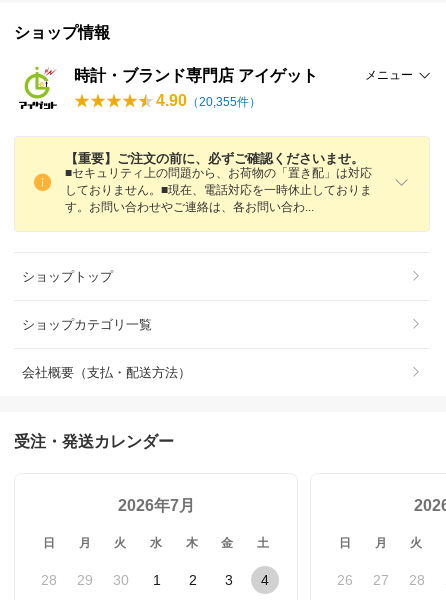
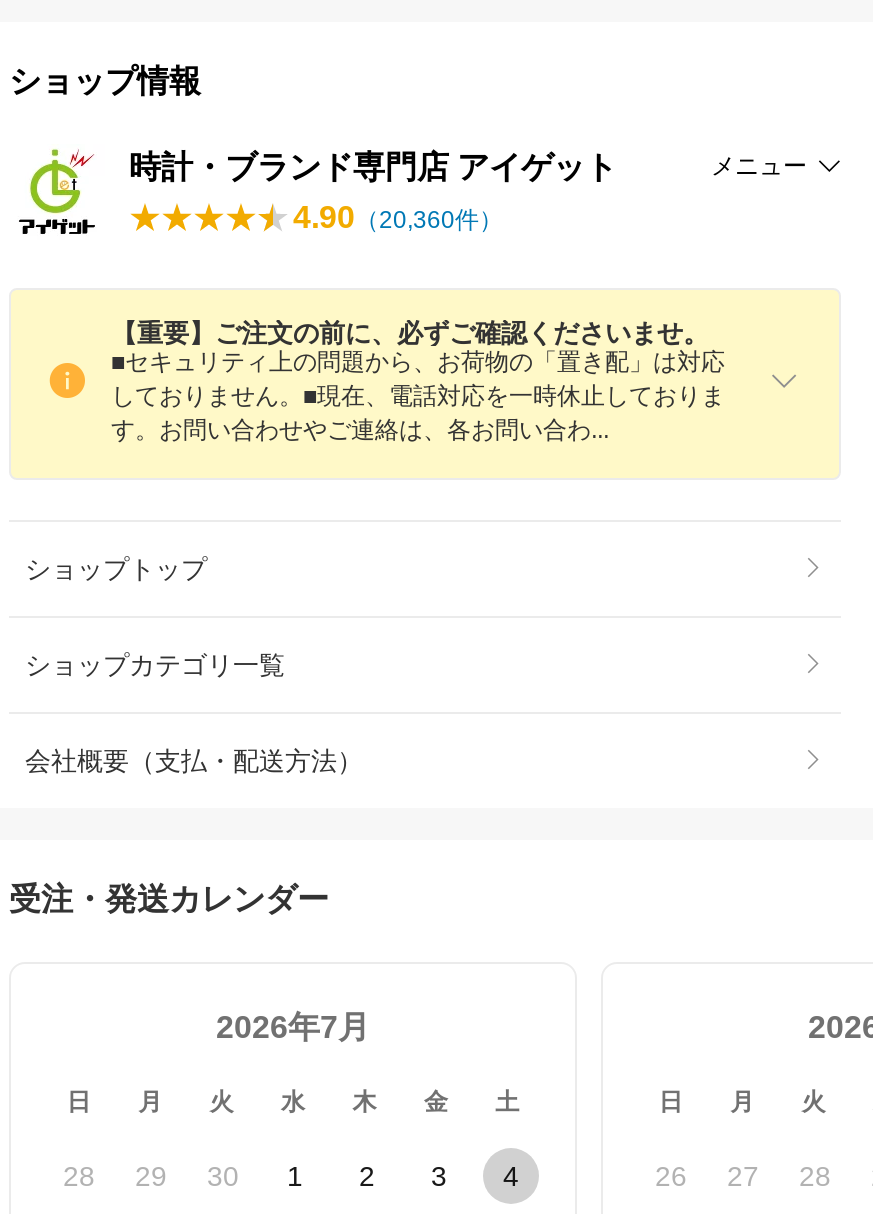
- 4.90（20,355件）
+ 4.90（20,360件）
